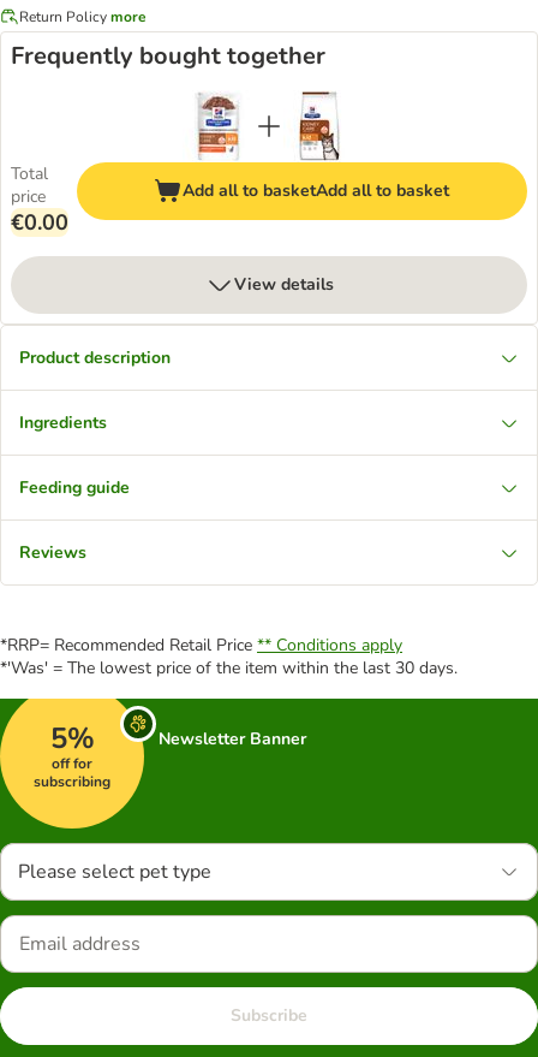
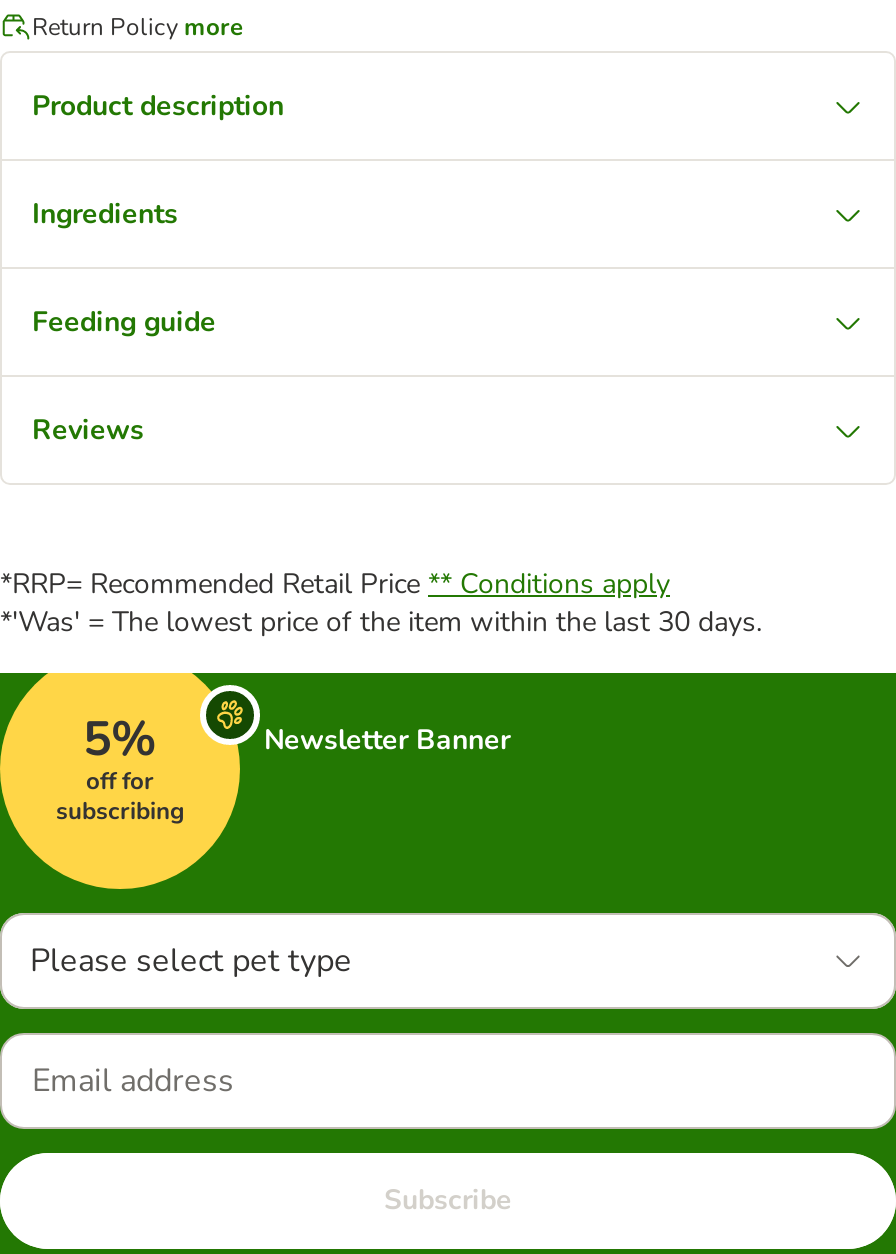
- Frequently bought together

- [image]
- Add all to basketAdd all to basket

- Total
- price
- €0.00

- View details
